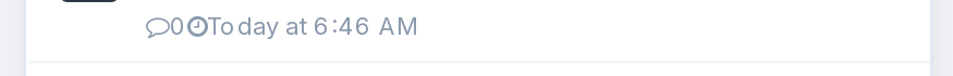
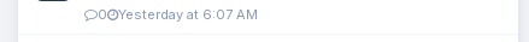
- Today at 6:46 AM
+ Yesterday at 6:07 AM
